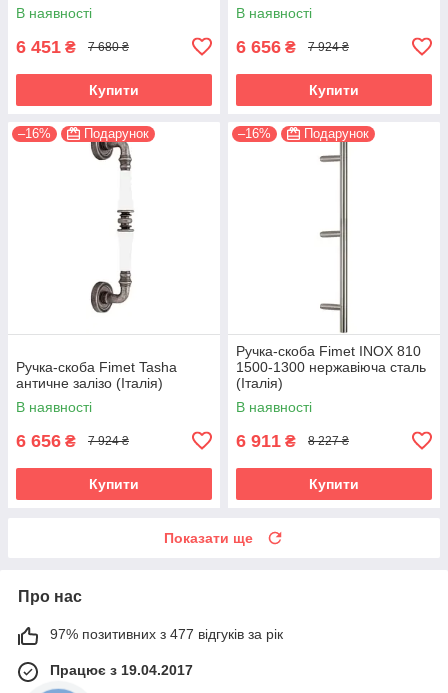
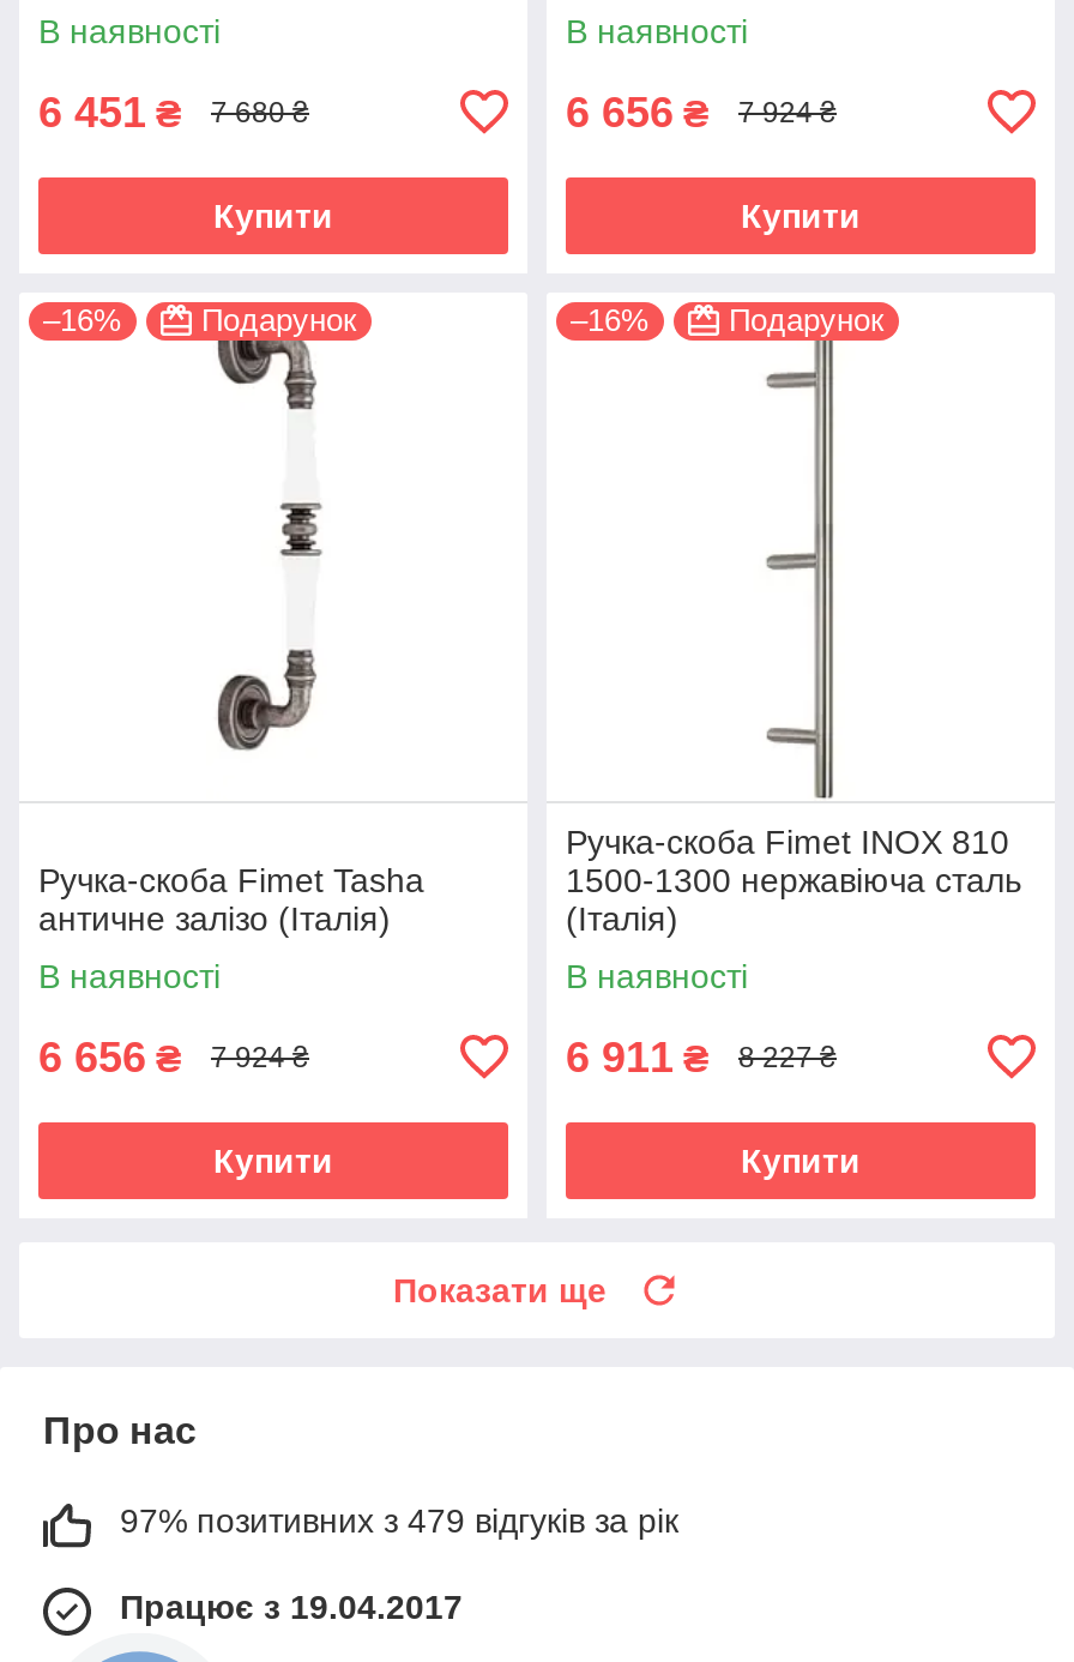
- 97% позитивних з 477 відгуків за рік
+ 97% позитивних з 479 відгуків за рік
